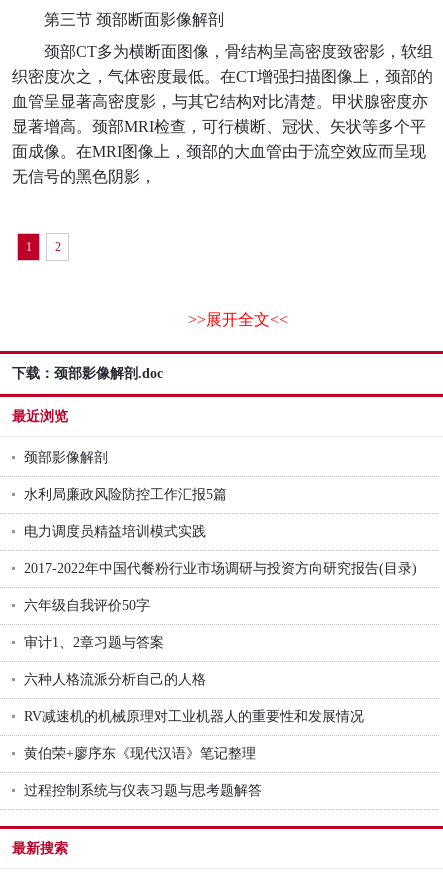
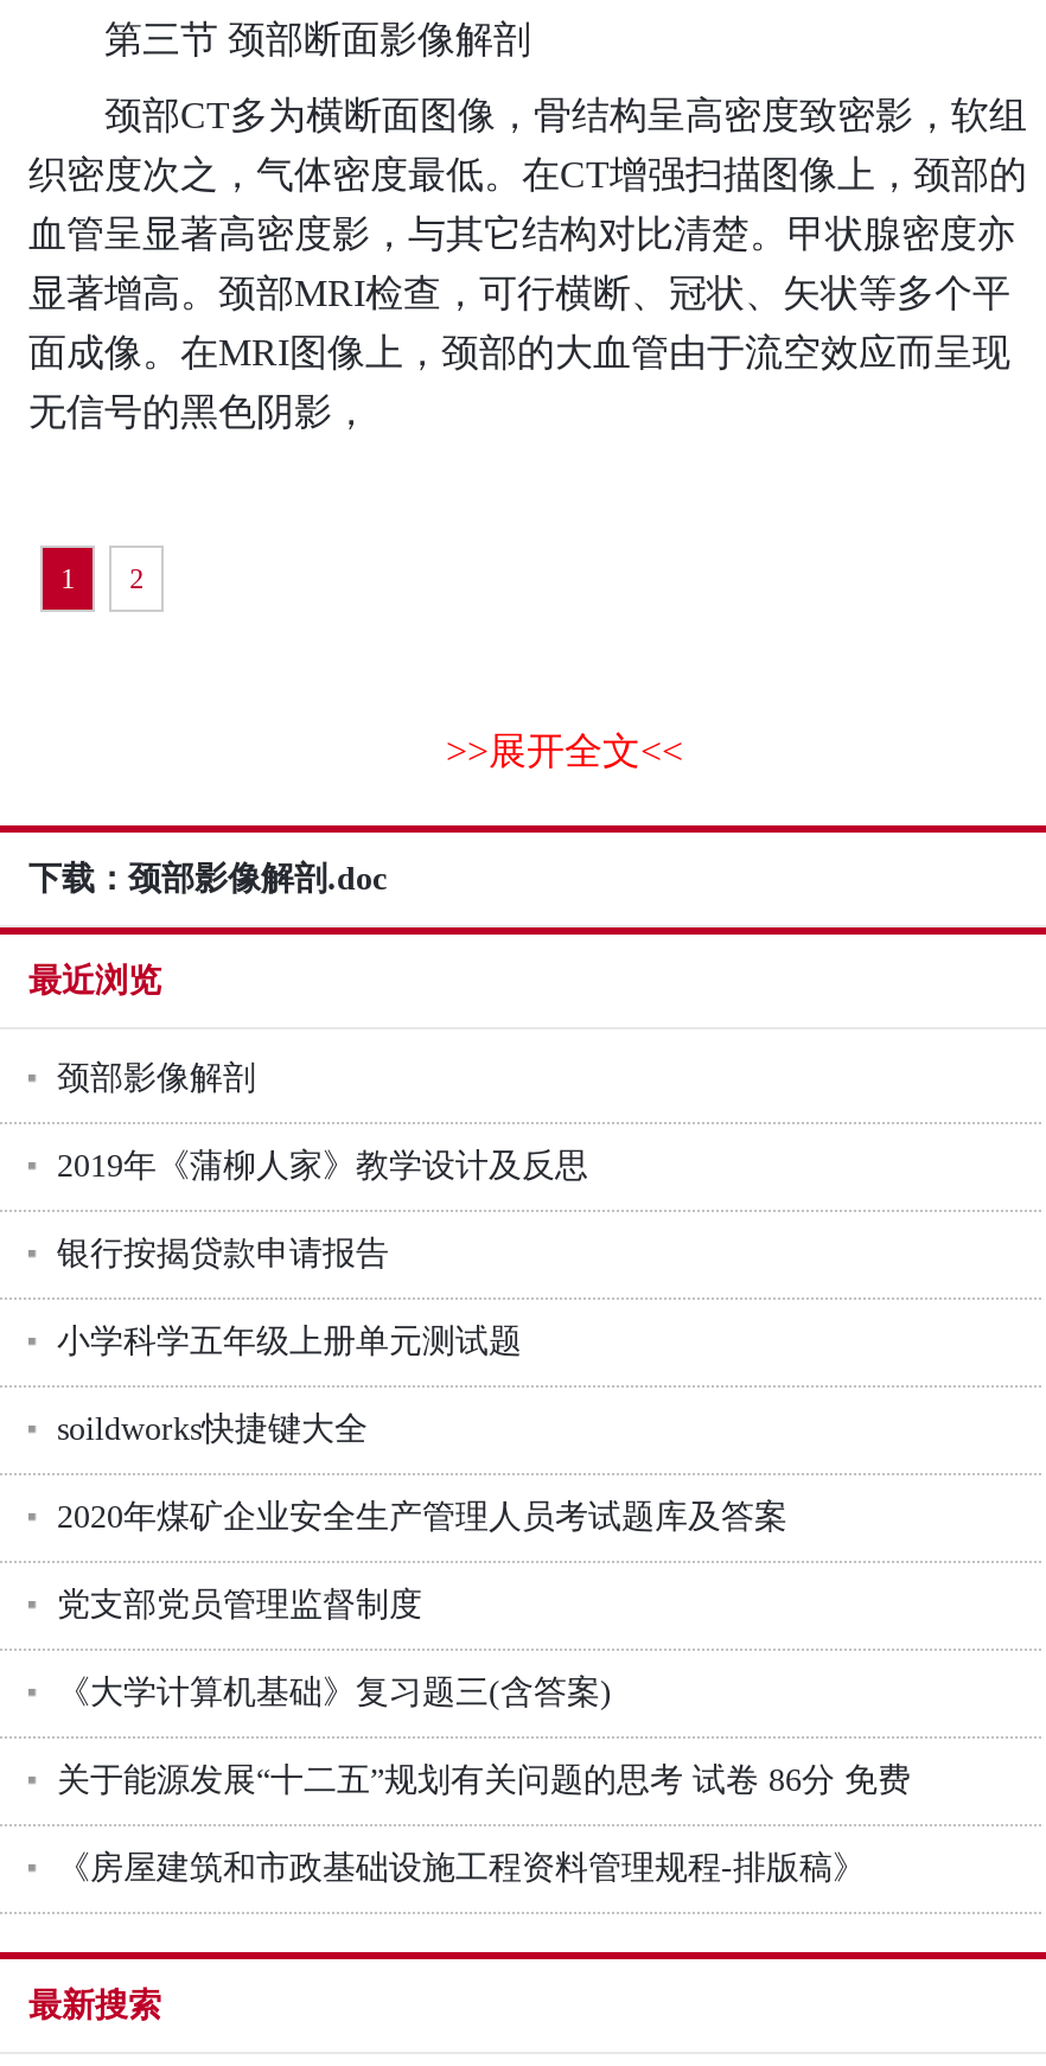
- 水利局廉政风险防控工作汇报5篇
+ 2019年《蒲柳人家》教学设计及反思

- 电力调度员精益培训模式实践
+ 银行按揭贷款申请报告

- 2017-2022年中国代餐粉行业市场调研与投资方向研究报告(目录)
+ 小学科学五年级上册单元测试题

- 六年级自我评价50字
+ soildworks快捷键大全

- 审计1、2章习题与答案
+ 2020年煤矿企业安全生产管理人员考试题库及答案

- 六种人格流派分析自己的人格
+ 党支部党员管理监督制度

- RV减速机的机械原理对工业机器人的重要性和发展情况
+ 《大学计算机基础》复习题三(含答案)

- 黄伯荣+廖序东《现代汉语》笔记整理
+ 关于能源发展“十二五”规划有关问题的思考 试卷 86分 免费

- 过程控制系统与仪表习题与思考题解答
+ 《房屋建筑和市政基础设施工程资料管理规程-排版稿》
